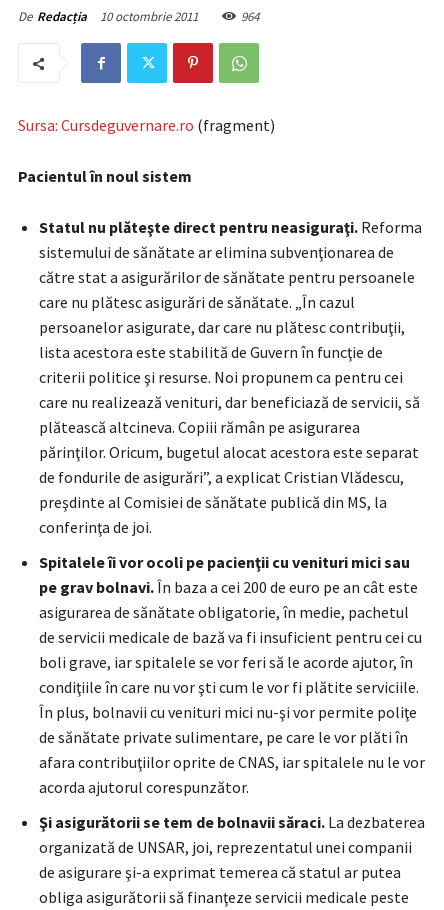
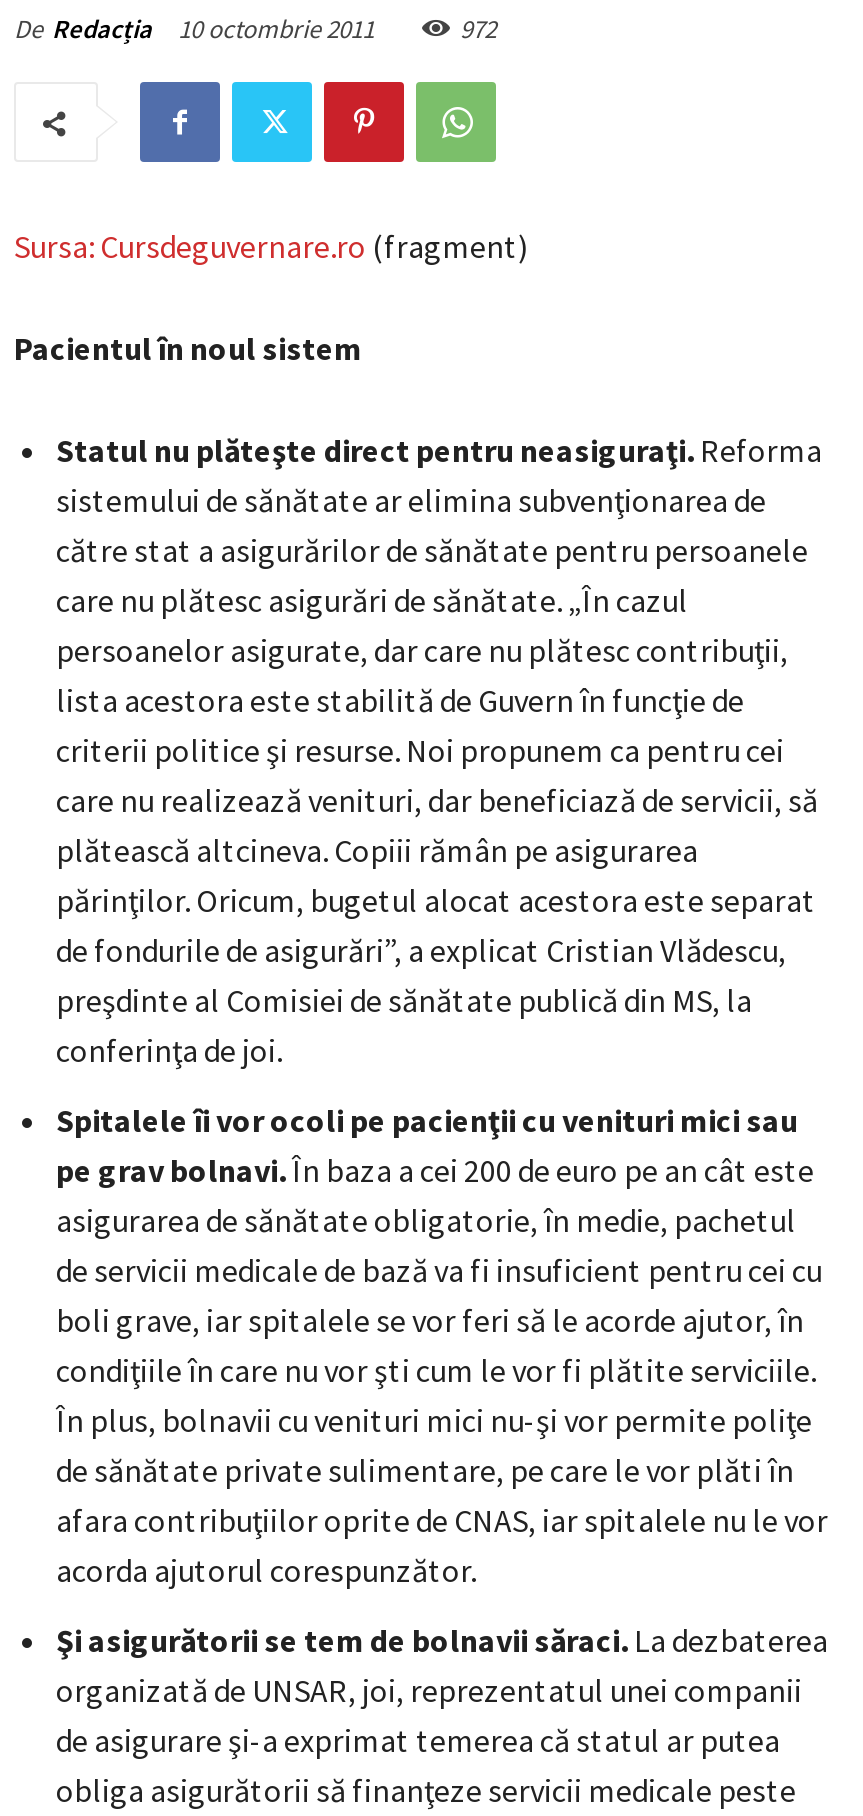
- 964
+ 972
